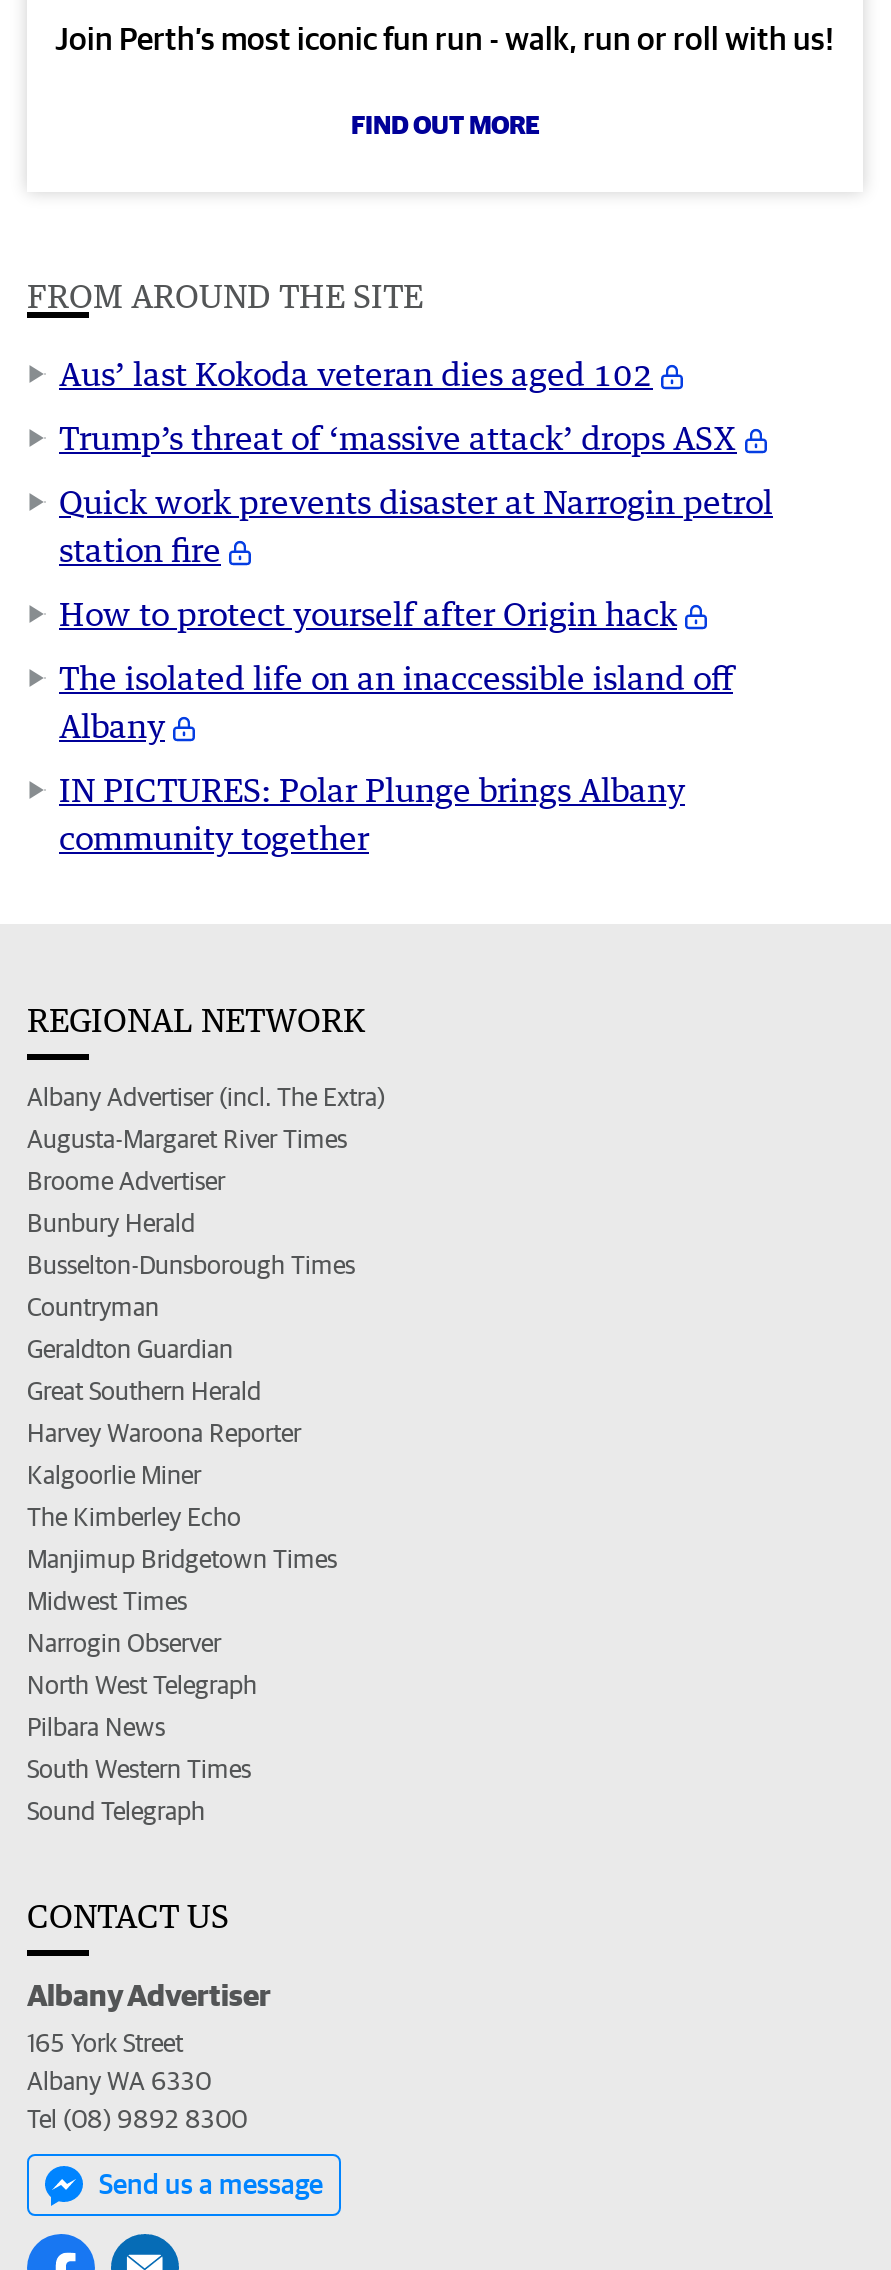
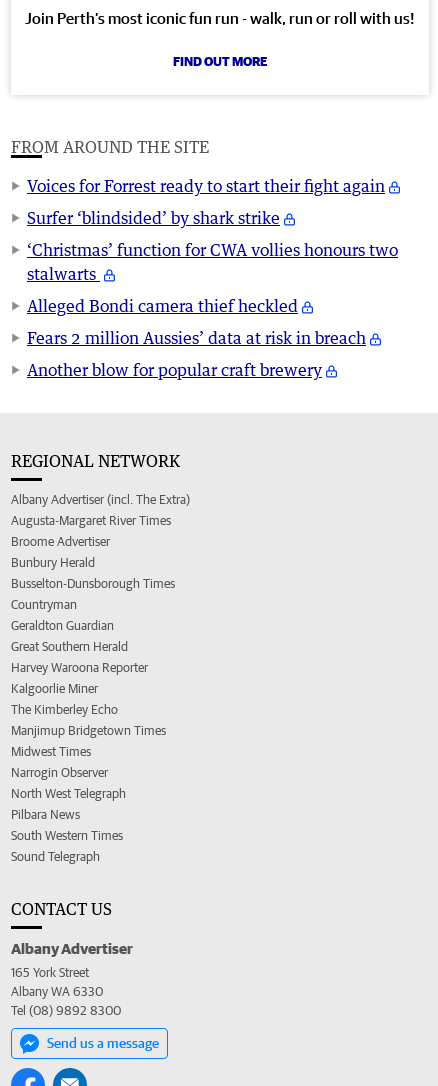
- Aus’ last Kokoda veteran dies aged 102
+ Voices for Forrest ready to start their fight again

- Trump’s threat of ‘massive attack’ drops ASX
+ Surfer ‘blindsided’ by shark strike

- Quick work prevents disaster at Narrogin petrol
- station fire
+ ‘Christmas’ function for CWA vollies honours two
+ stalwarts

- How to protect yourself after Origin hack
+ Alleged Bondi camera thief heckled

- The isolated life on an inaccessible island off
- Albany
+ Fears 2 million Aussies’ data at risk in breach

- IN PICTURES: Polar Plunge brings Albany
- community together
+ Another blow for popular craft brewery
